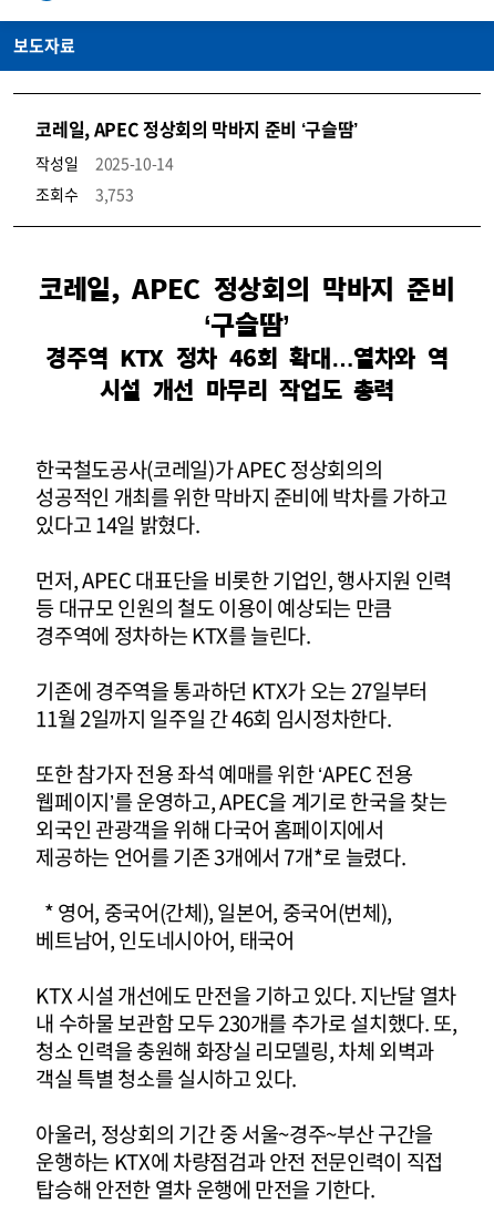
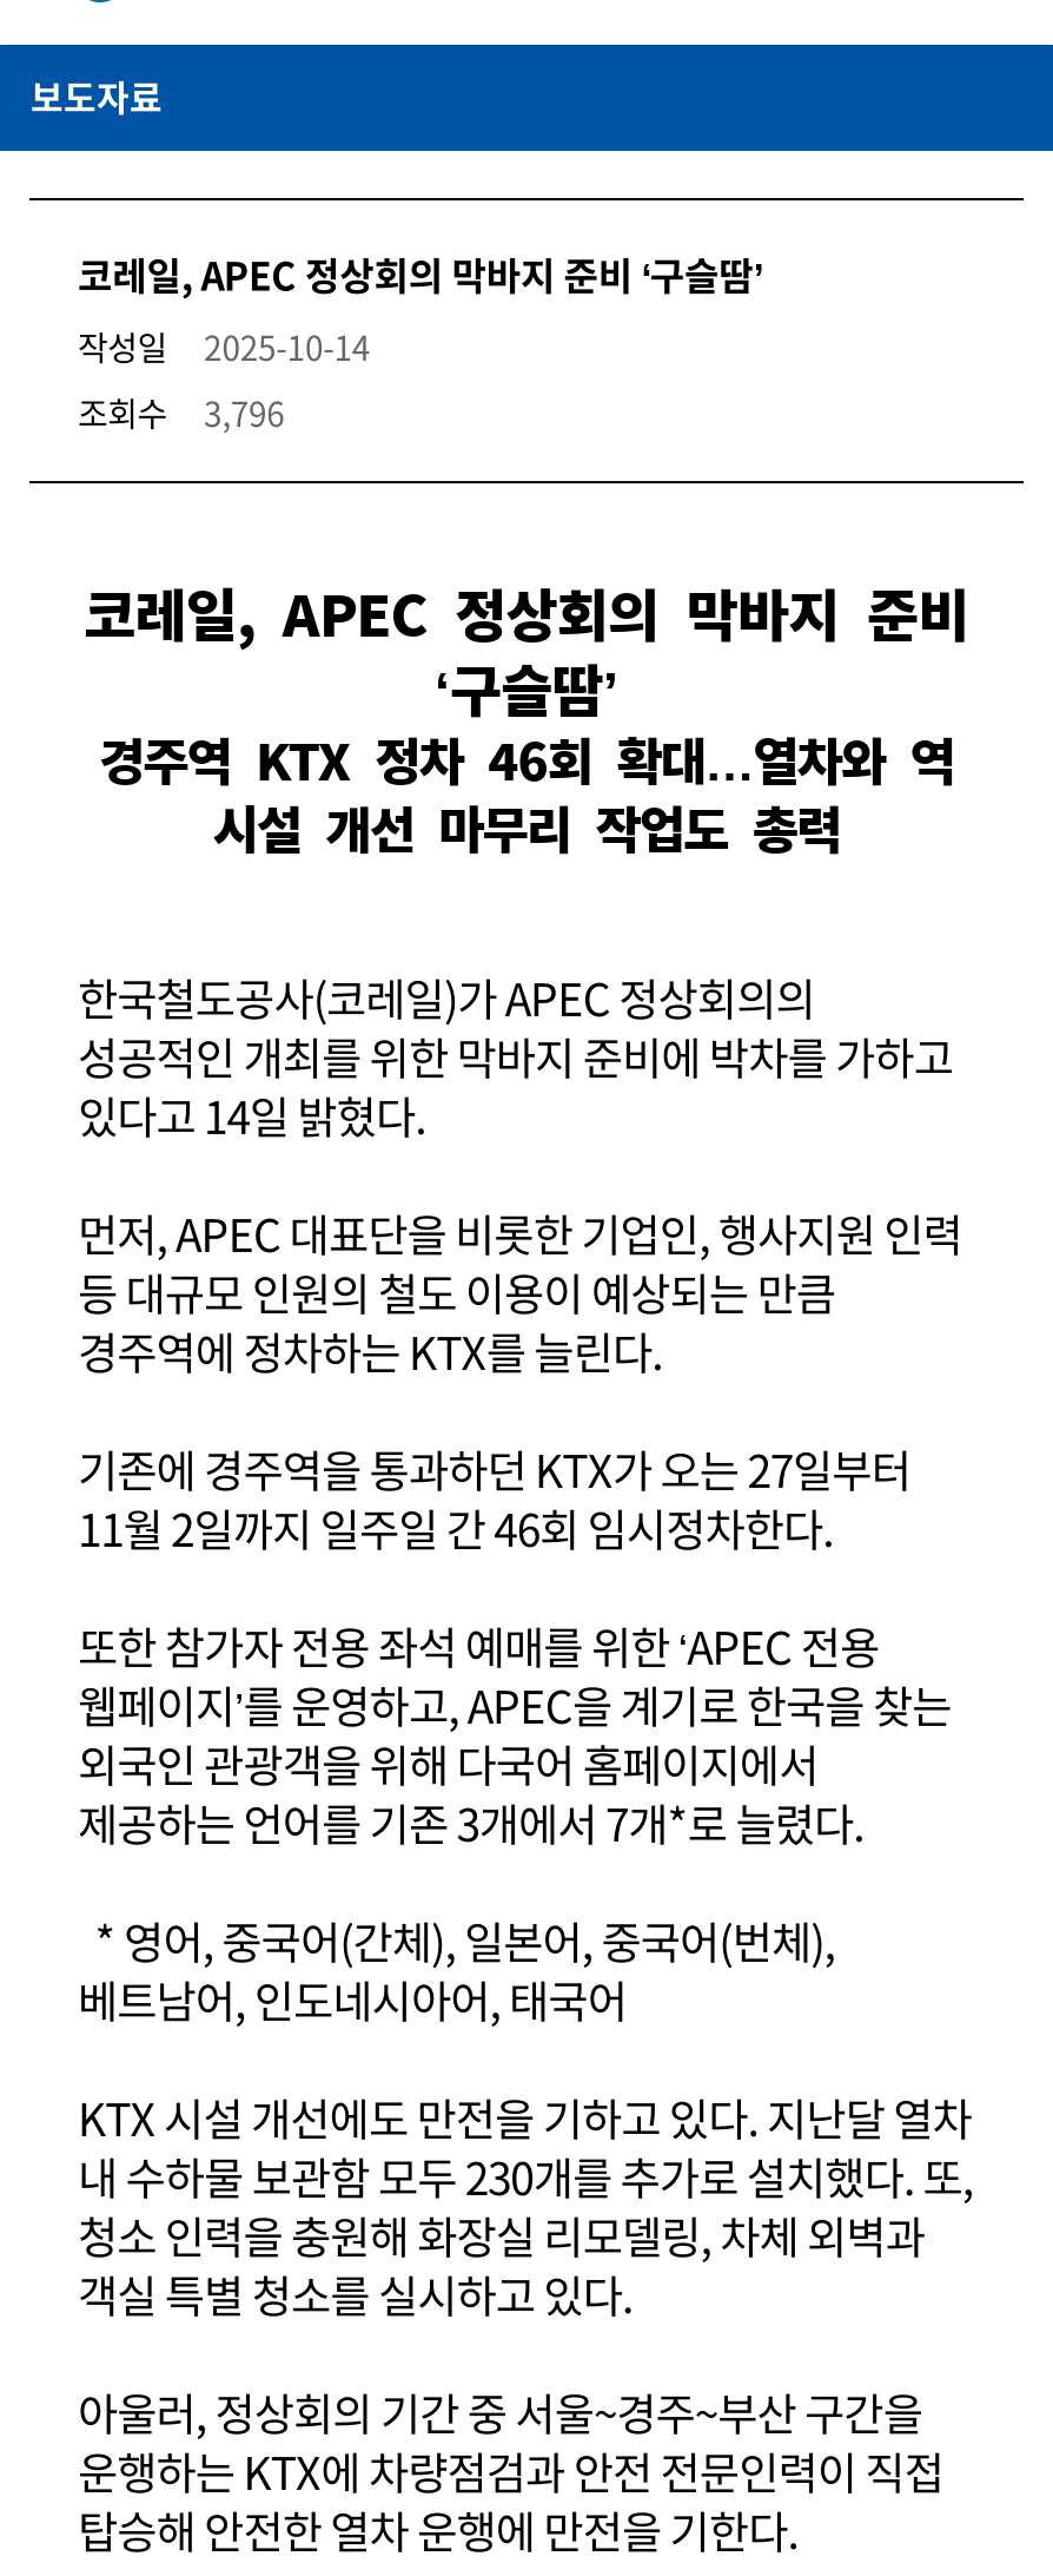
- 조회수 3,753
+ 조회수 3,796
